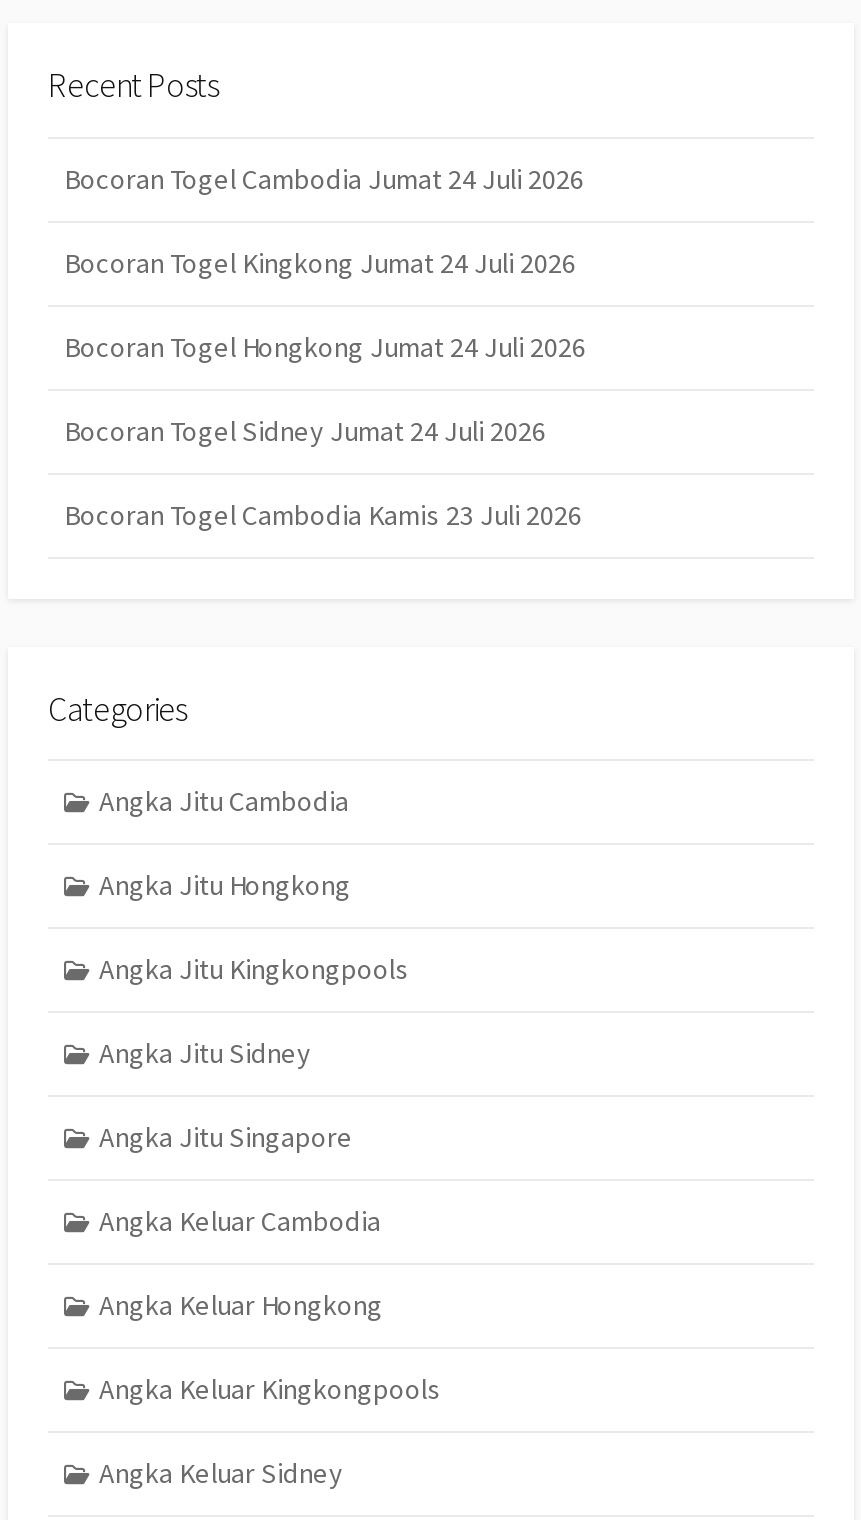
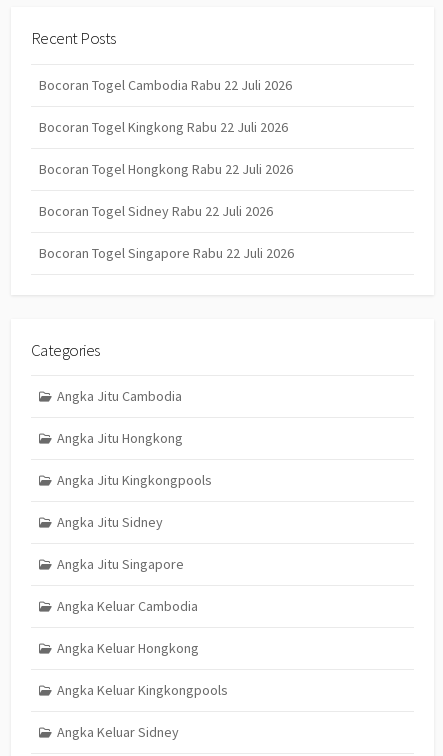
- Bocoran Togel Cambodia Jumat 24 Juli 2026
+ Bocoran Togel Cambodia Rabu 22 Juli 2026

- Bocoran Togel Kingkong Jumat 24 Juli 2026
+ Bocoran Togel Kingkong Rabu 22 Juli 2026

- Bocoran Togel Hongkong Jumat 24 Juli 2026
+ Bocoran Togel Hongkong Rabu 22 Juli 2026

- Bocoran Togel Sidney Jumat 24 Juli 2026
+ Bocoran Togel Sidney Rabu 22 Juli 2026

- Bocoran Togel Cambodia Kamis 23 Juli 2026
+ Bocoran Togel Singapore Rabu 22 Juli 2026
